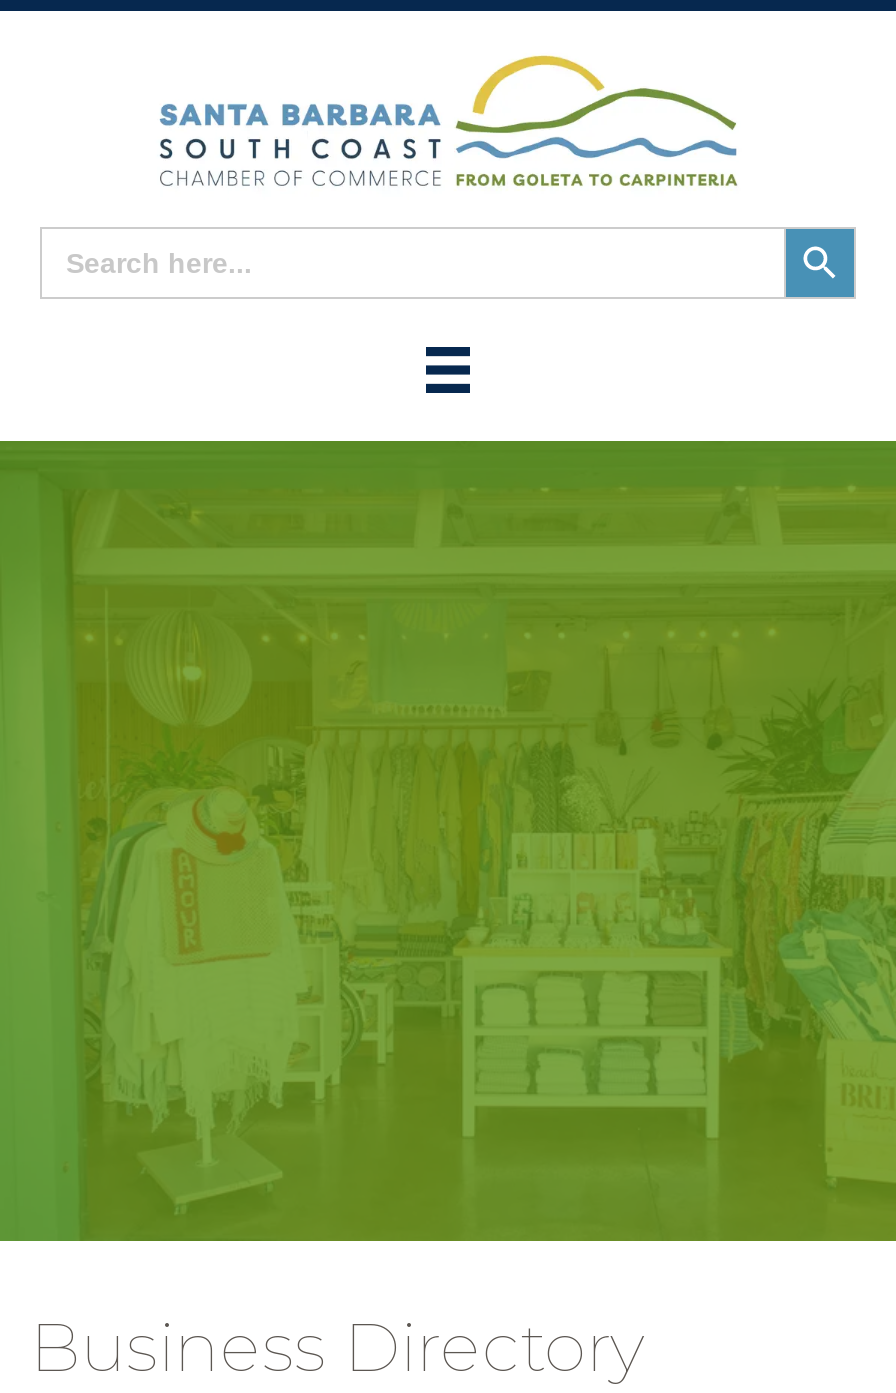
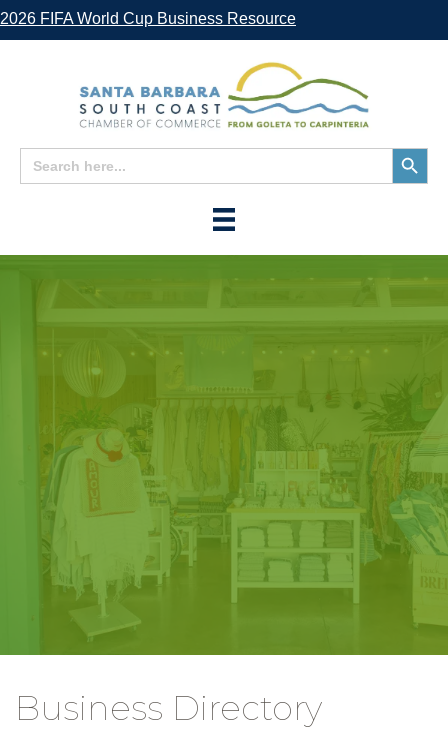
+ 2026 FIFA World Cup Business Resource
